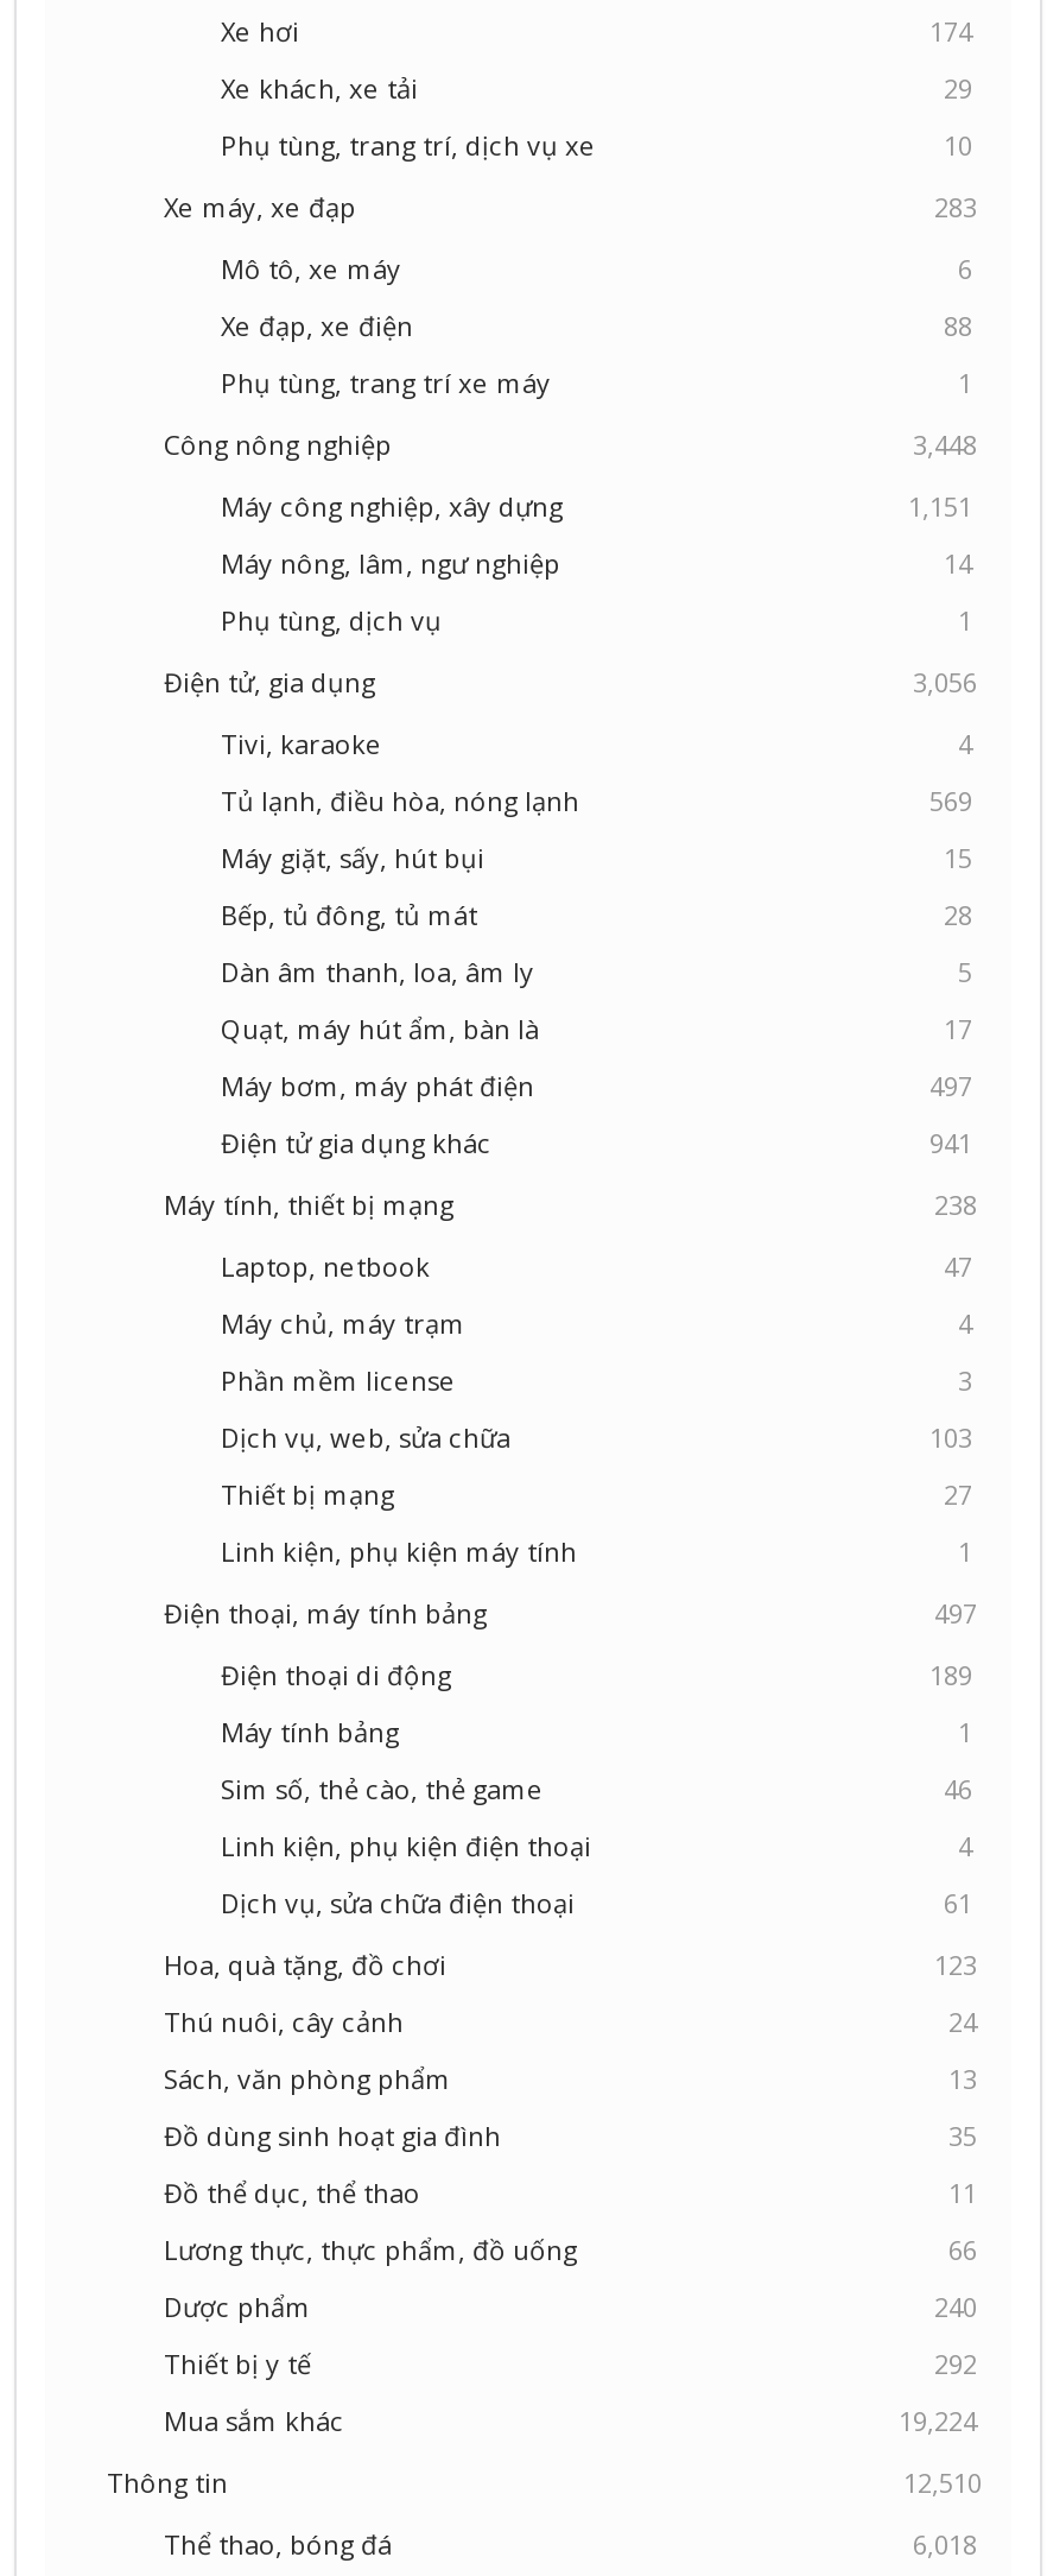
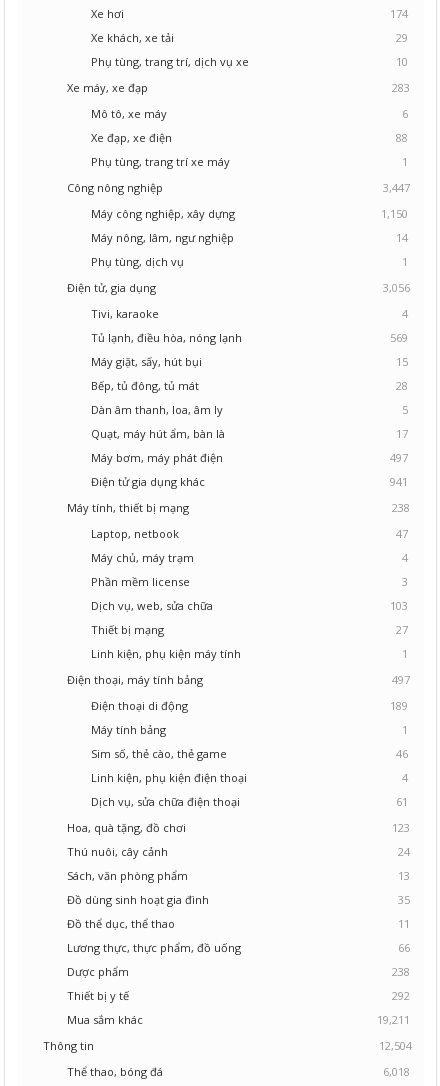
- 3,448
+ 3,447

- 1,151
+ 1,150

- 240
+ 238

- 19,224
+ 19,211

- 12,510
+ 12,504
